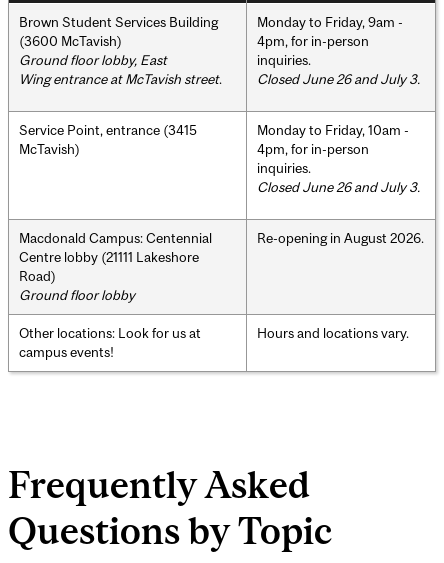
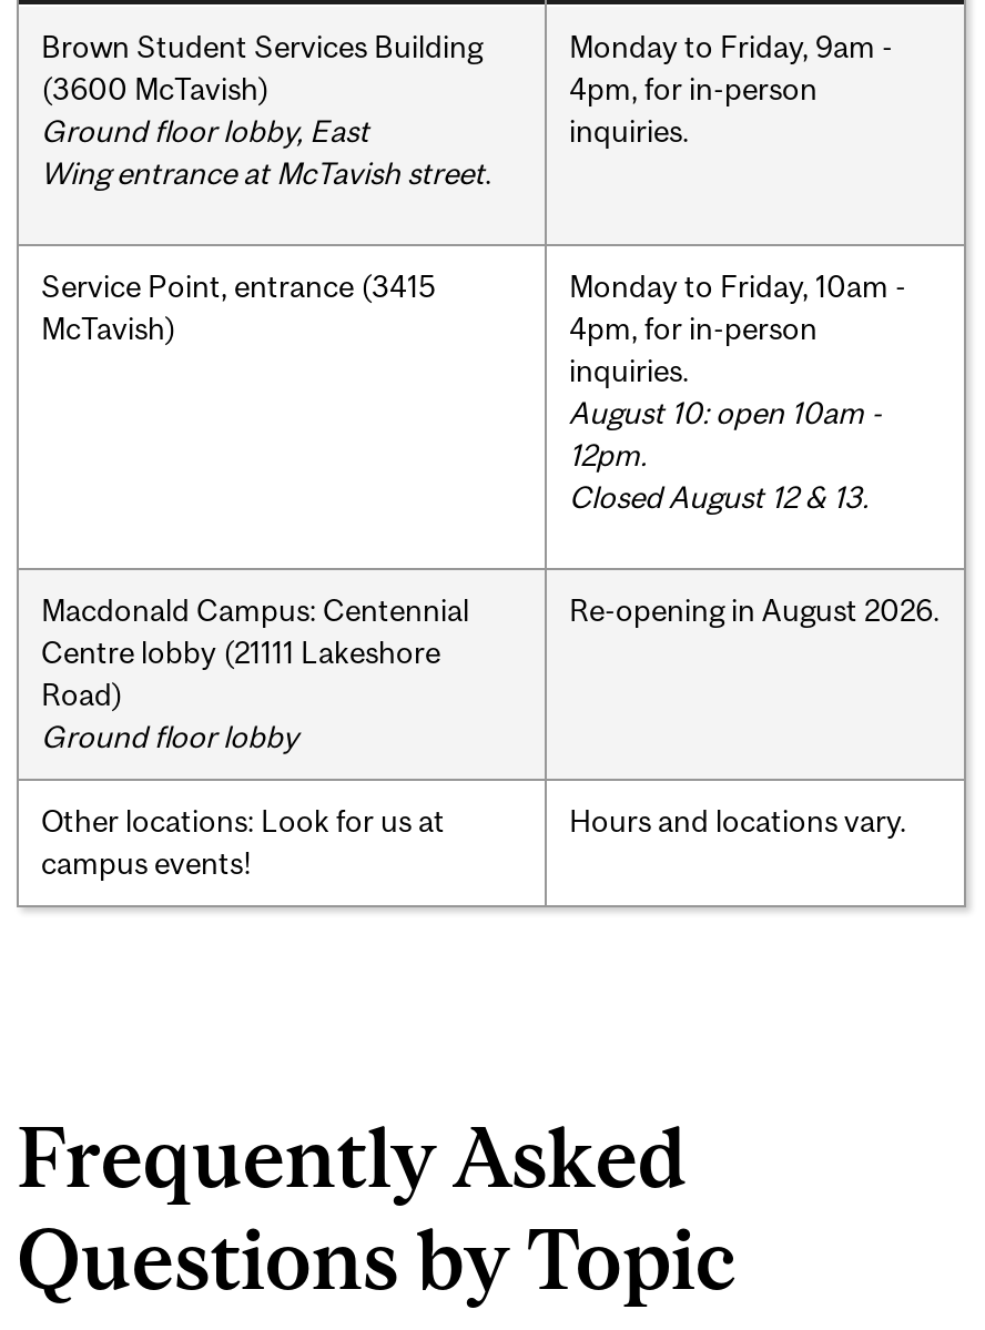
- Closed June 26 and July 3.

- Closed June 26 and July 3.
+ August 10: open 10am -
+ 12pm.
+ Closed August 12 & 13.
